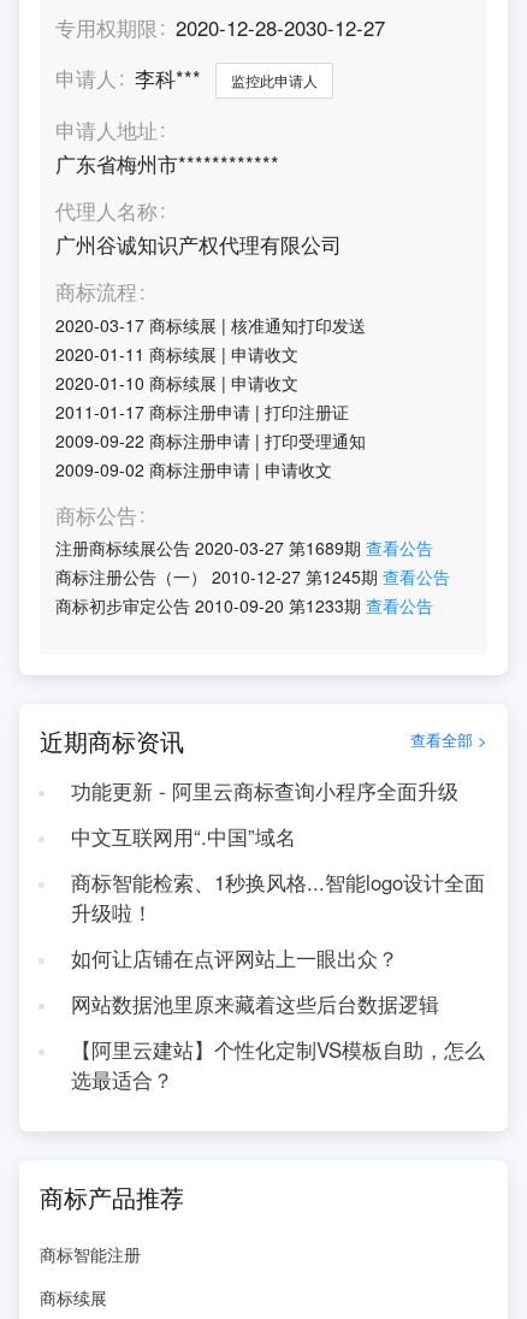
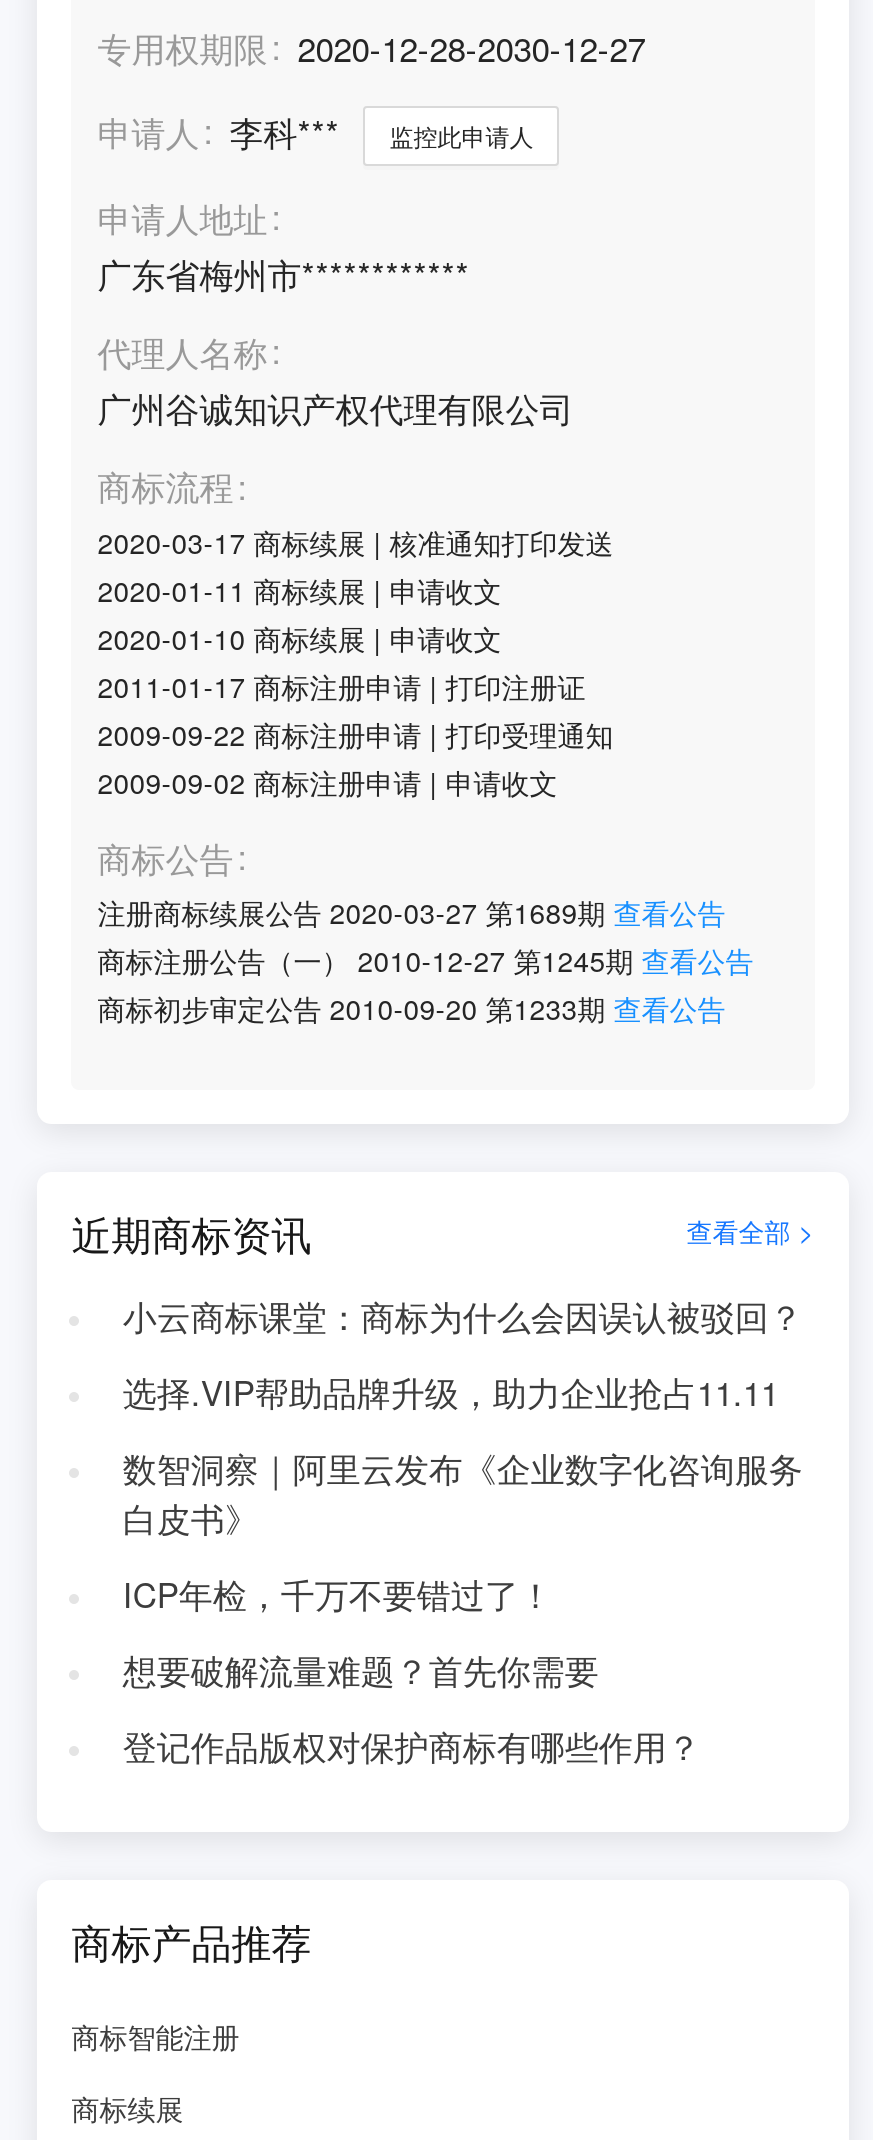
- 功能更新 - 阿里云商标查询小程序全面升级
+ 小云商标课堂：商标为什么会因误认被驳回？

- 中文互联网用“.中国”域名
+ 选择.VIP帮助品牌升级，助力企业抢占11.11

- 商标智能检索、1秒换风格...智能logo设计全面
- 升级啦！
+ 数智洞察｜阿里云发布《企业数字化咨询服务
+ 白皮书》

- 如何让店铺在点评网站上一眼出众？
+ ICP年检，千万不要错过了！

- 网站数据池里原来藏着这些后台数据逻辑
+ 想要破解流量难题？首先你需要

- 【阿里云建站】个性化定制VS模板自助，怎么
- 选最适合？
+ 登记作品版权对保护商标有哪些作用？
